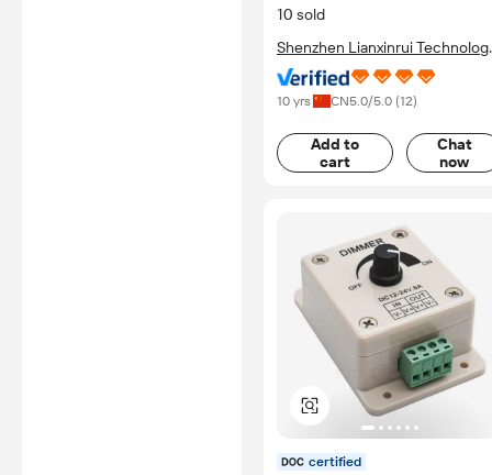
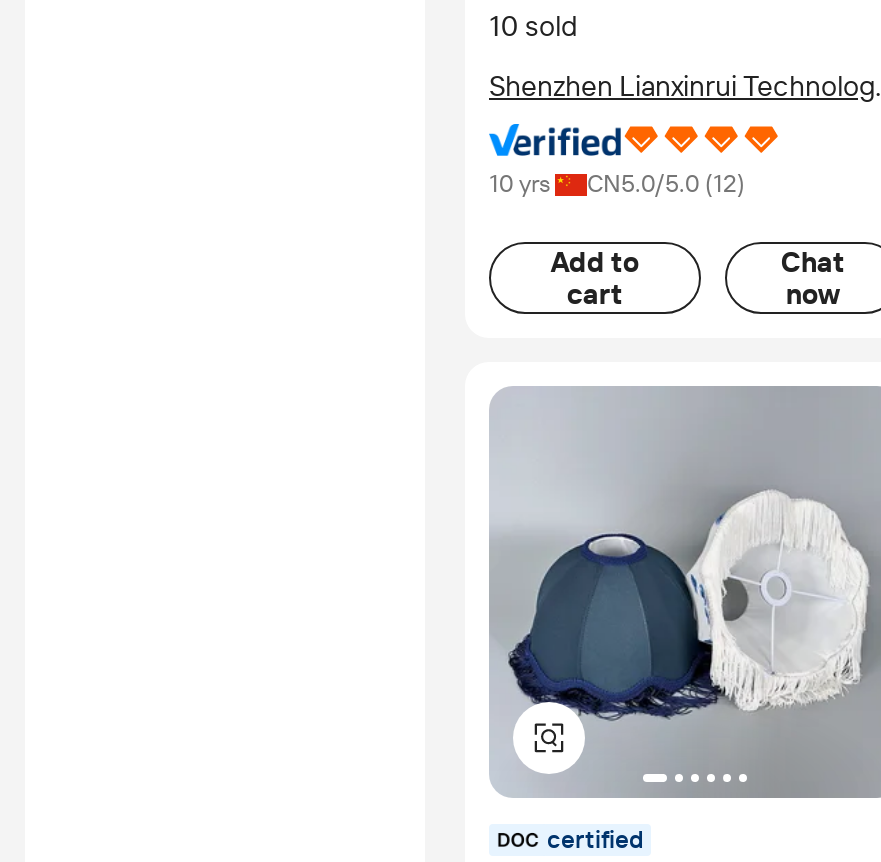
- [image]
+ [image]
